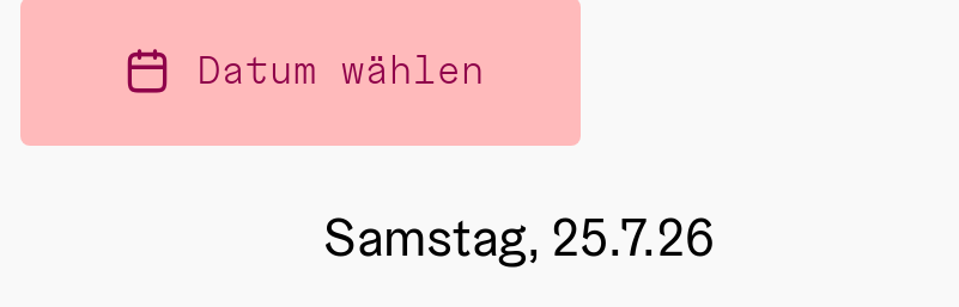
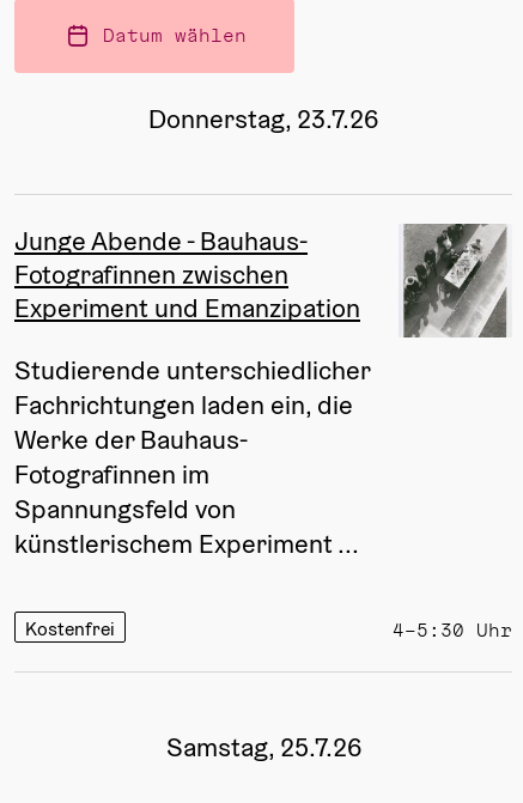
+ [image]
+ Junge Abende - Bauhaus-
+ Fotografinnen zwischen
+ Experiment und Emanzipation
+ Studierende unterschiedlicher
+ Fachrichtungen laden ein, die
+ Werke der Bauhaus-
+ Fotografinnen im
+ Spannungsfeld von
+ künstlerischem Experiment ...
+ Kostenfrei
+ 4–5:30 Uhr

+ Donnerstag, 23.7.26
